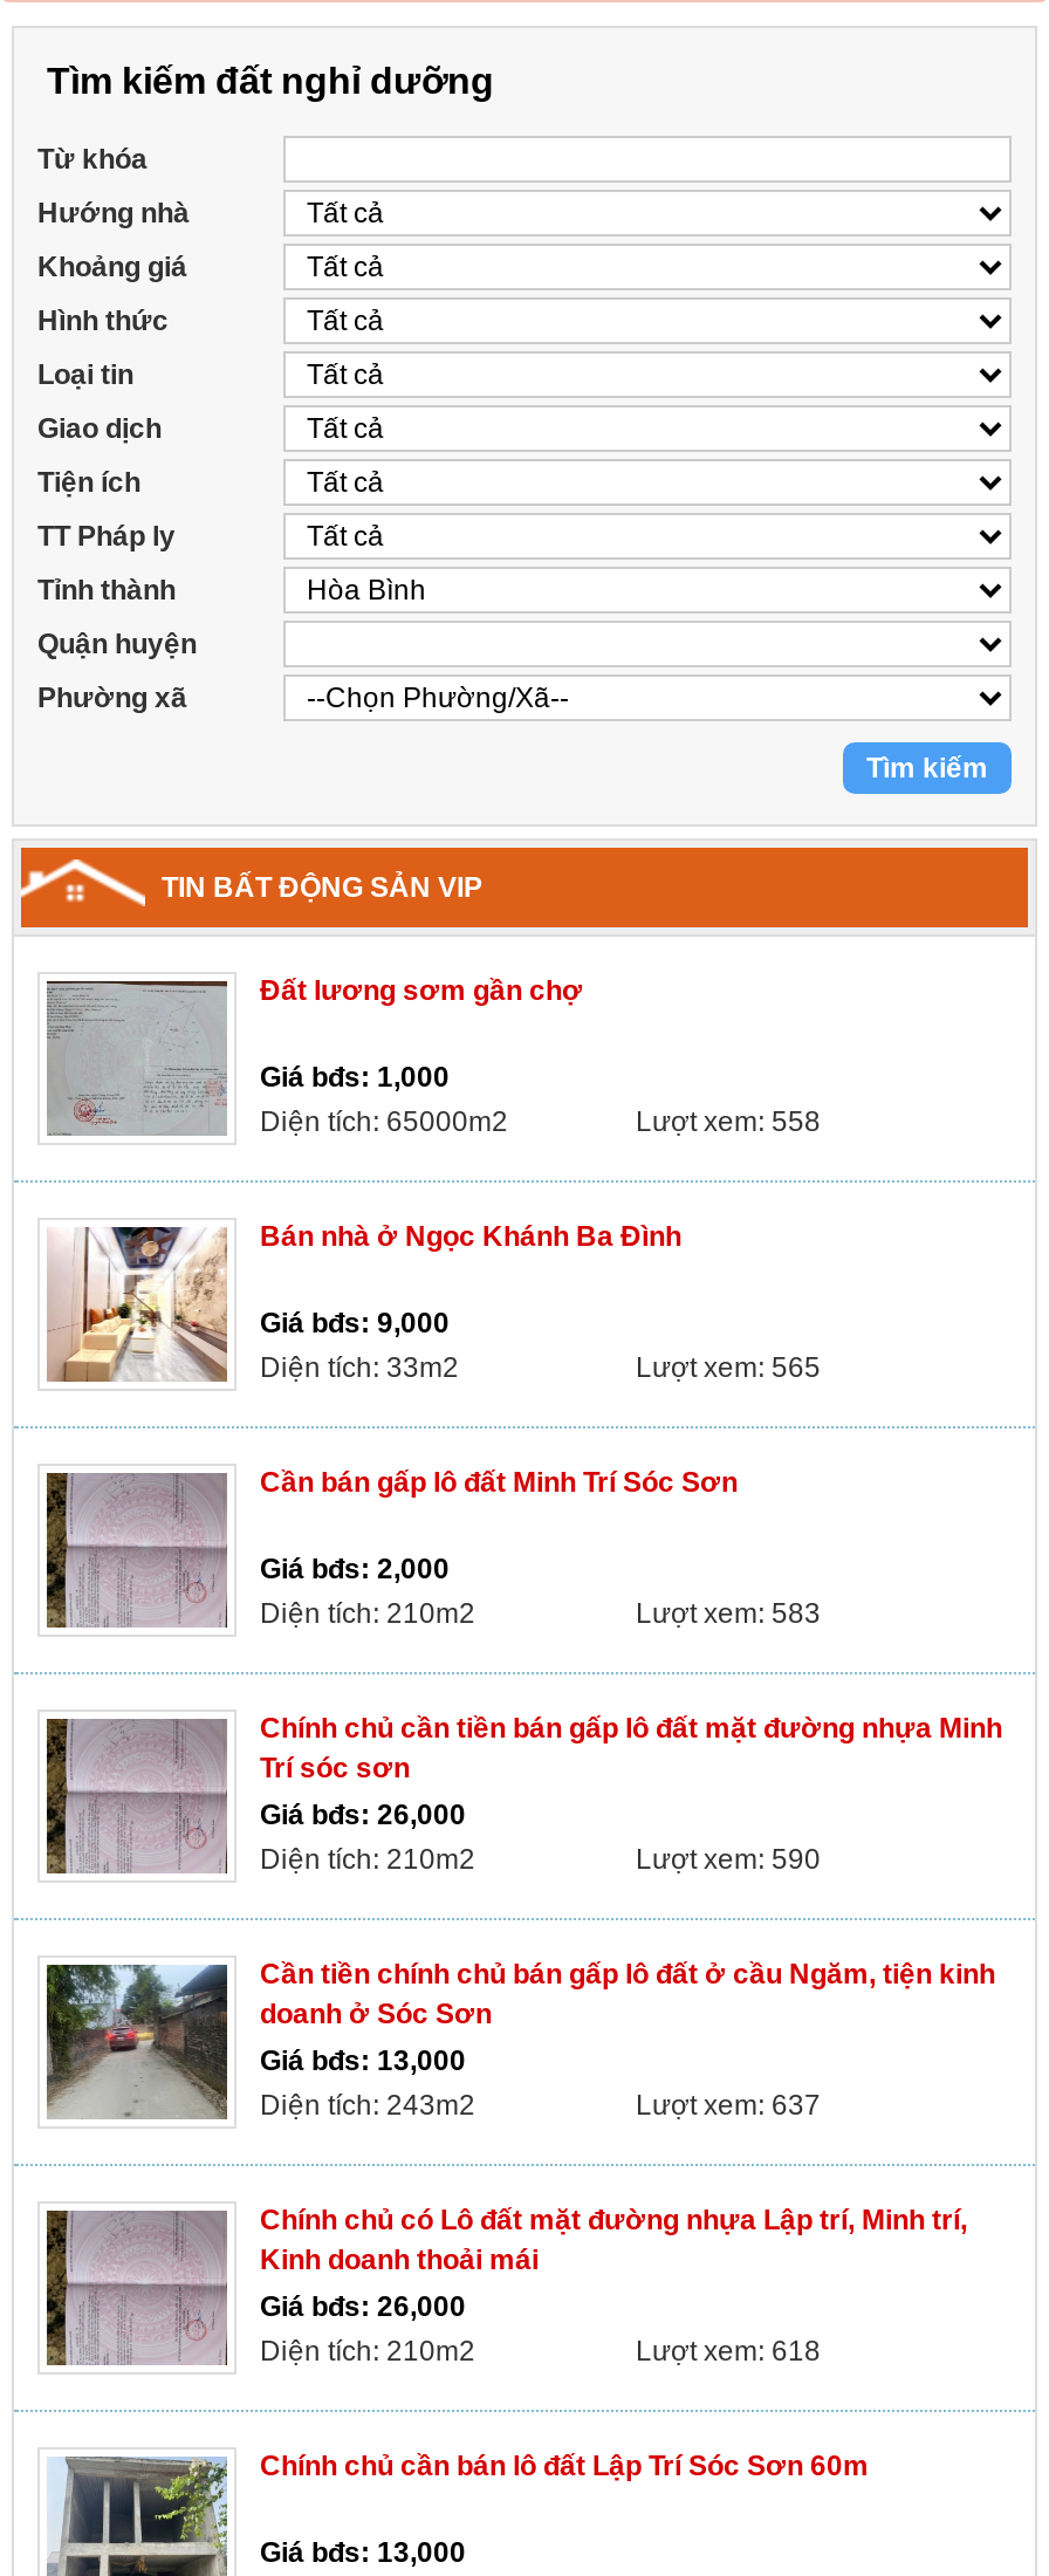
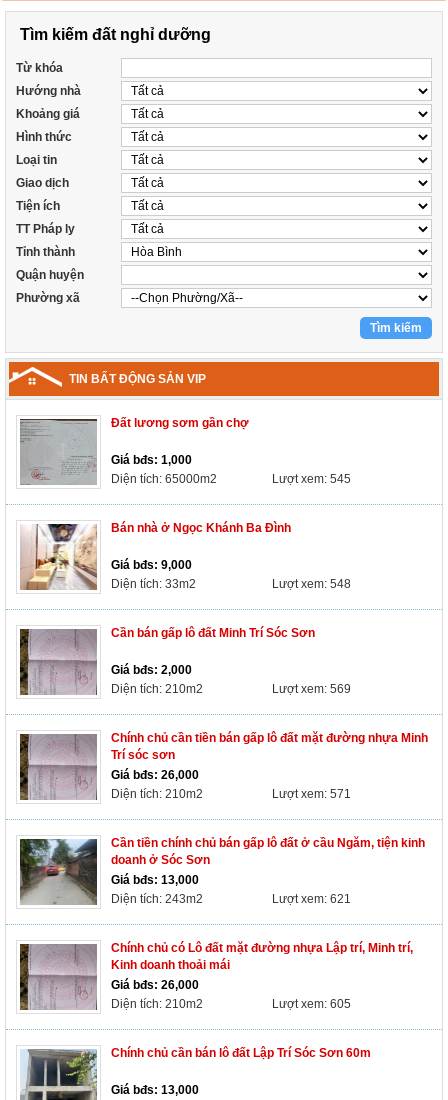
- Lượt xem: 558
+ Lượt xem: 545

- Lượt xem: 565
+ Lượt xem: 548

- Lượt xem: 583
+ Lượt xem: 569

- Lượt xem: 590
+ Lượt xem: 571

- Lượt xem: 637
+ Lượt xem: 621

- Lượt xem: 618
+ Lượt xem: 605
